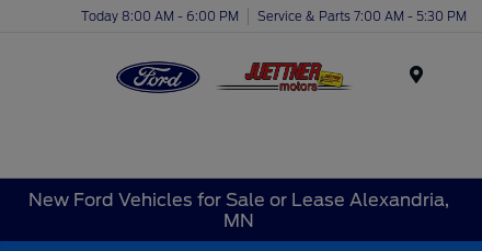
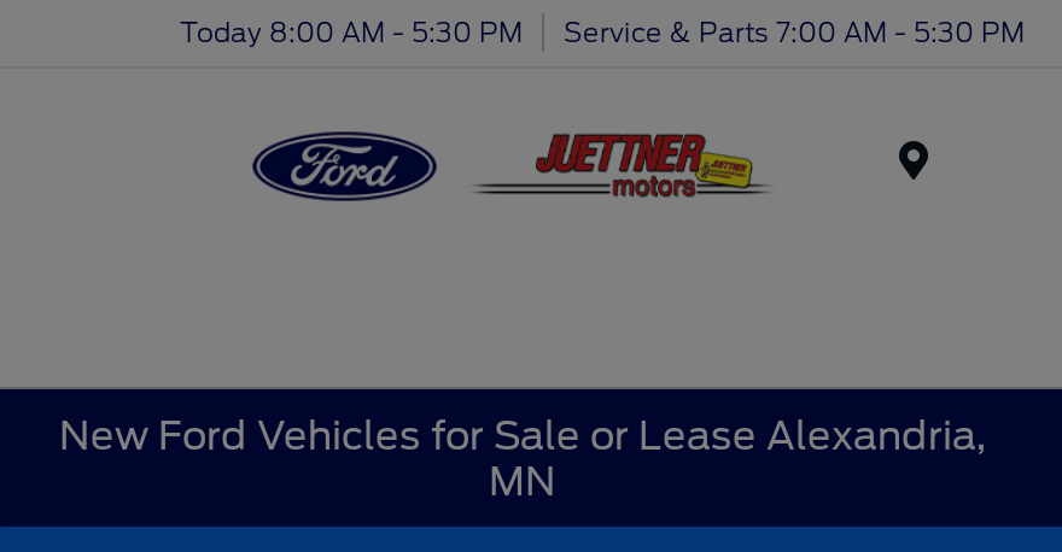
- Today 8:00 AM - 6:00 PM Service & Parts 7:00 AM - 5:30 PM
+ Today 8:00 AM - 5:30 PM Service & Parts 7:00 AM - 5:30 PM
